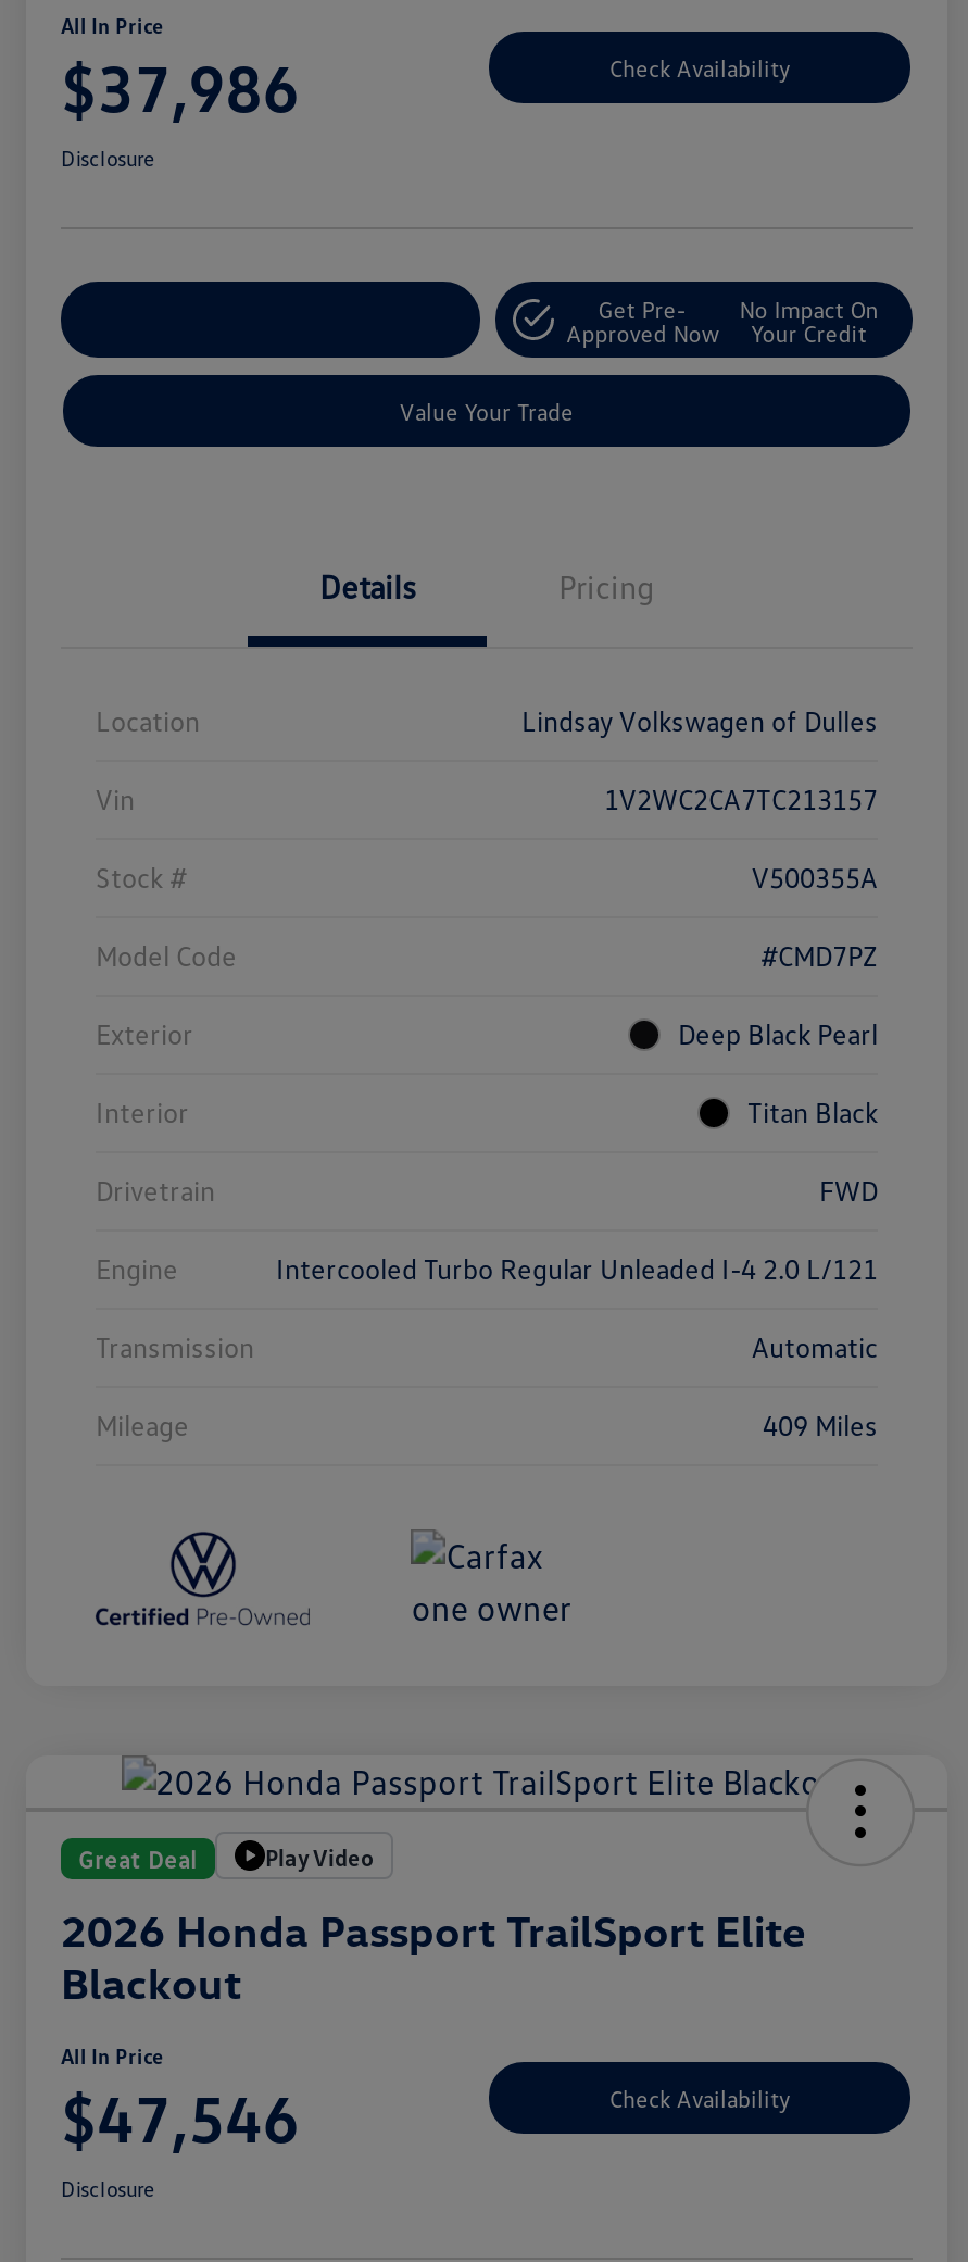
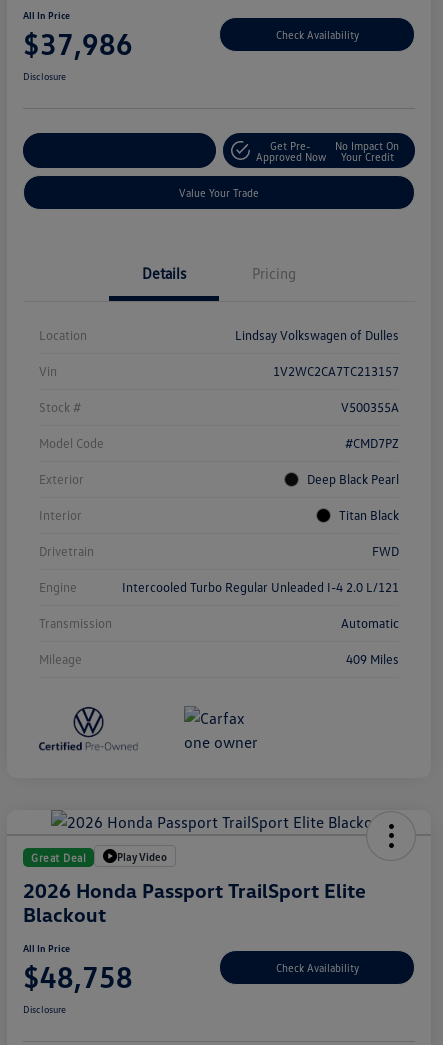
- $47,546
+ $48,758
